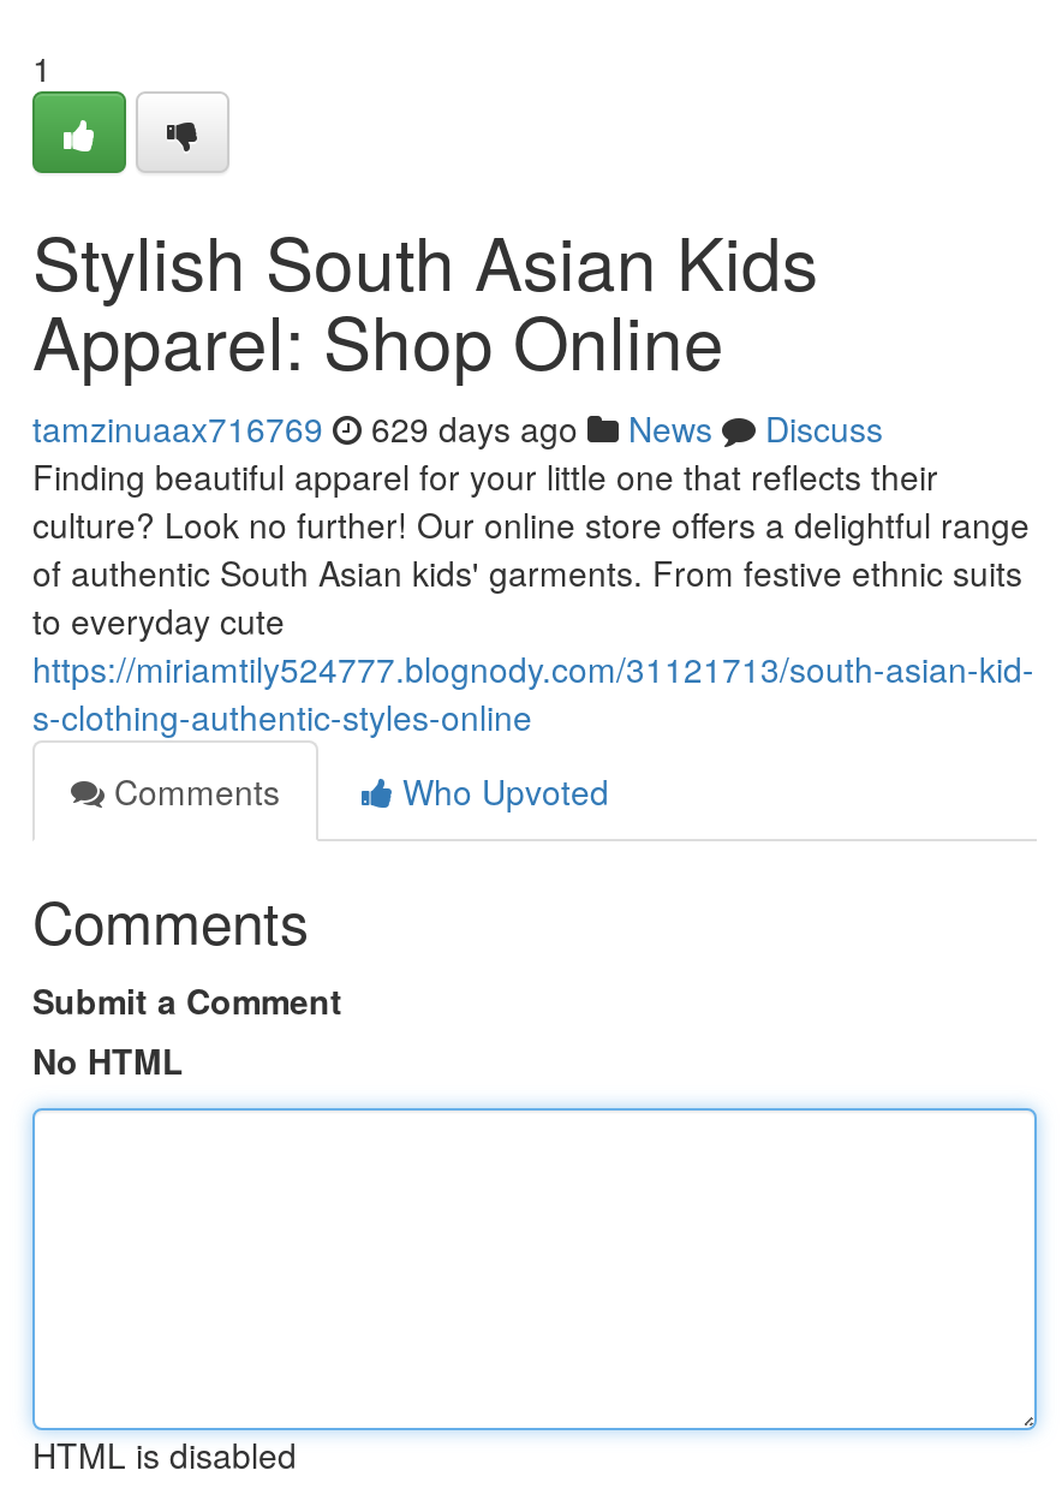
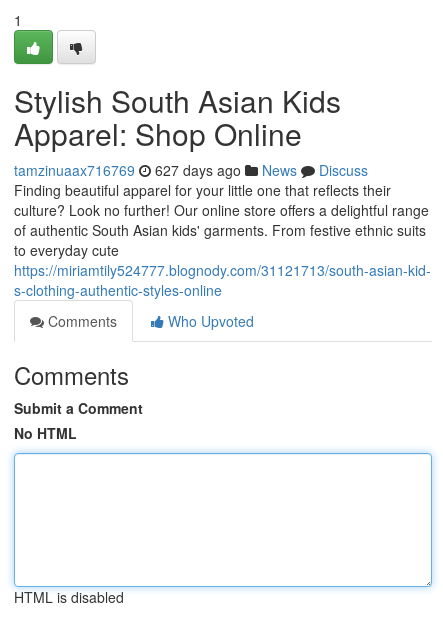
- tamzinuaax716769 629 days ago News Discuss
+ tamzinuaax716769 627 days ago News Discuss
